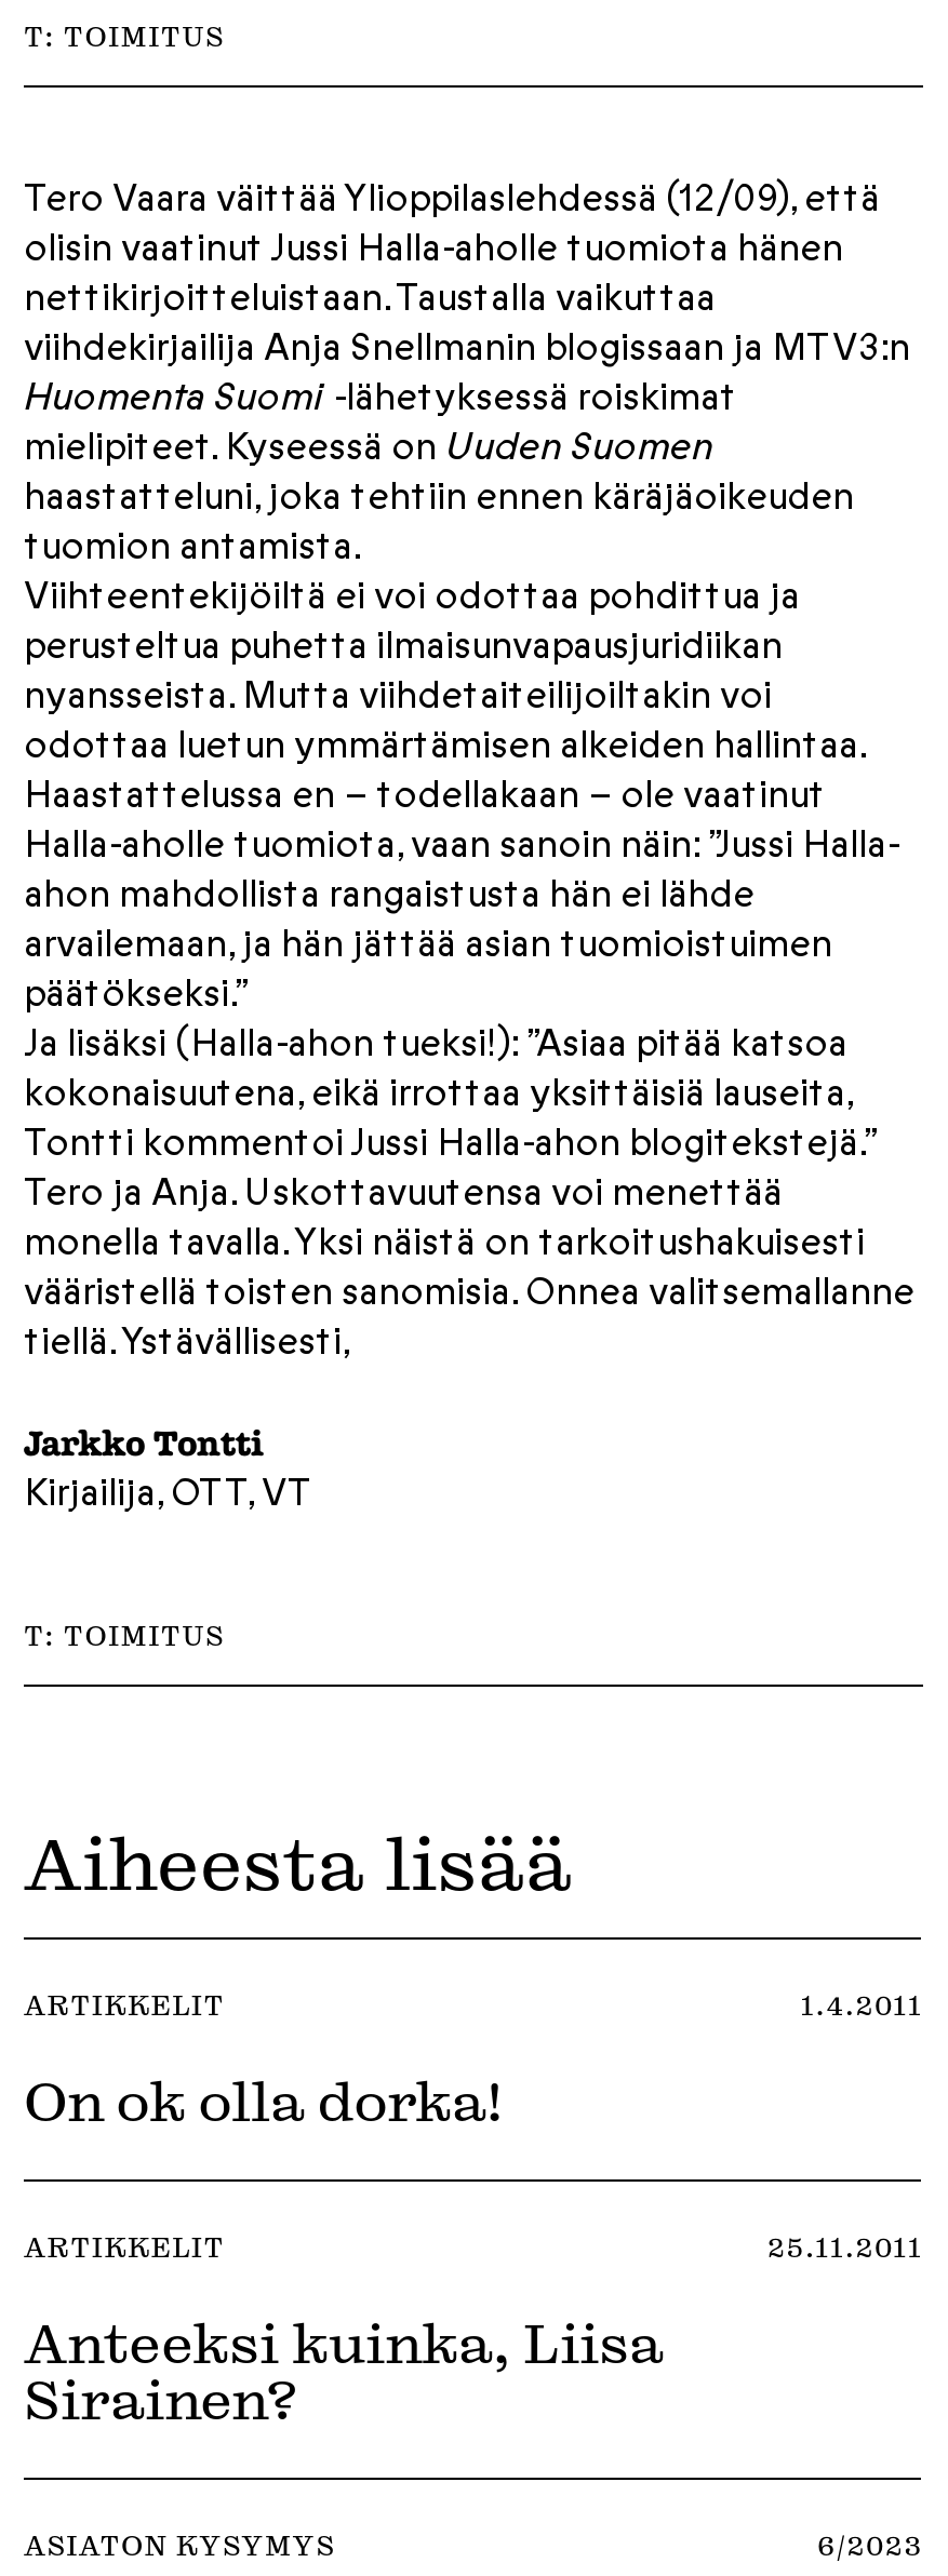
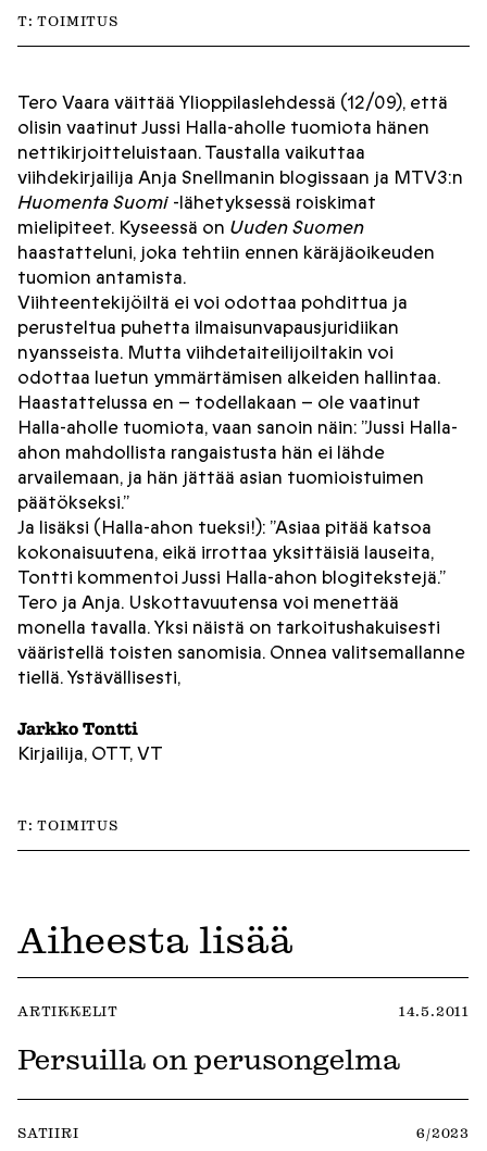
- 1.4.2011
- On ok olla dorka!
- ARTIKKELIT
- 25.11.2011
- Anteeksi kuinka, Liisa
- Sirainen?
- ASIATON KYSYMYS
+ 14.5.2011
+ Persuilla on perusongelma
+ SATIIRI
